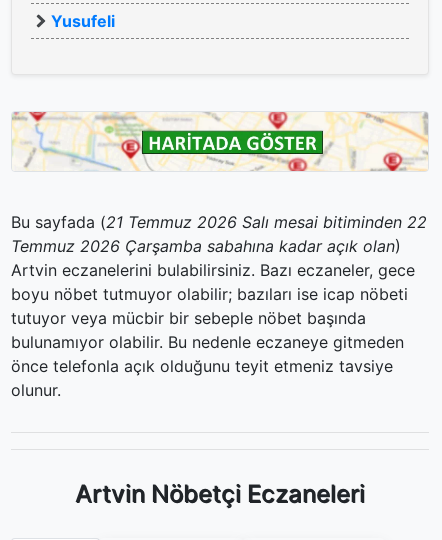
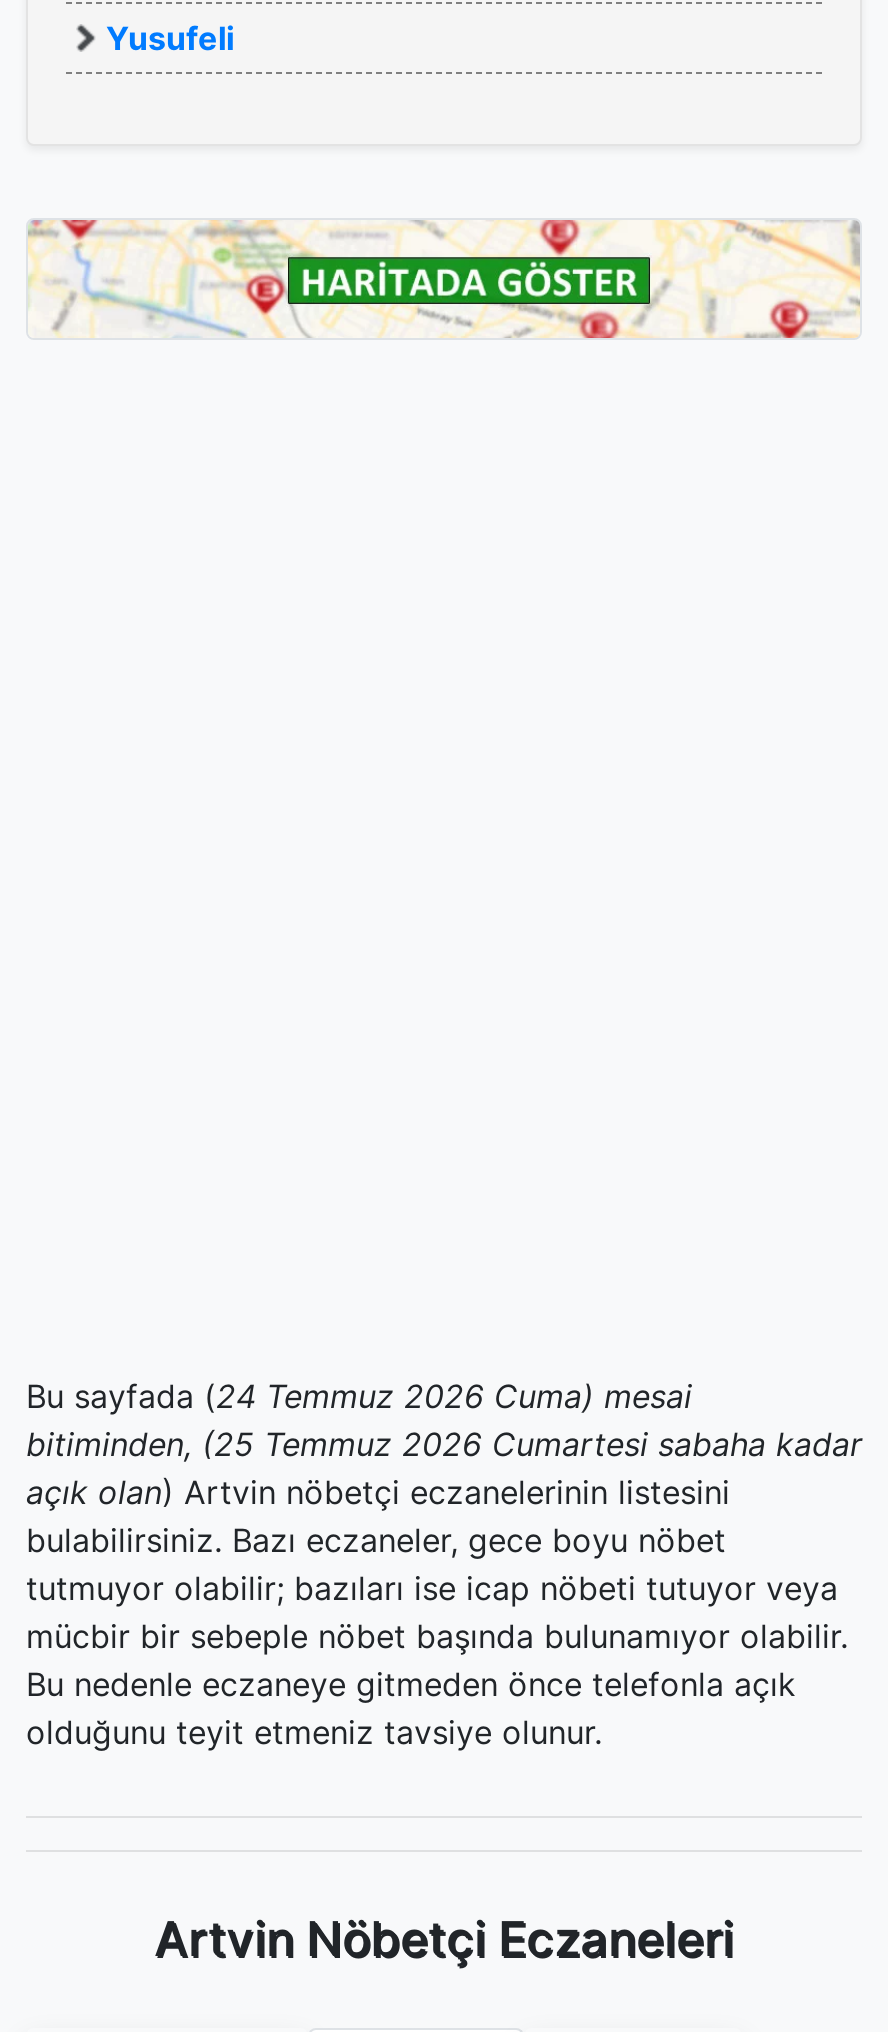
- Bu sayfada (21 Temmuz 2026 Salı mesai bitiminden 22
- Temmuz 2026 Çarşamba sabahına kadar açık olan)
- Artvin eczanelerini bulabilirsiniz. Bazı eczaneler, gece
- boyu nöbet tutmuyor olabilir; bazıları ise icap nöbeti
- tutuyor veya mücbir bir sebeple nöbet başında
- bulunamıyor olabilir. Bu nedenle eczaneye gitmeden
- önce telefonla açık olduğunu teyit etmeniz tavsiye
- olunur.
+ Bu sayfada (24 Temmuz 2026 Cuma) mesai
+ bitiminden, (25 Temmuz 2026 Cumartesi sabaha kadar
+ açık olan) Artvin nöbetçi eczanelerinin listesini
+ bulabilirsiniz. Bazı eczaneler, gece boyu nöbet
+ tutmuyor olabilir; bazıları ise icap nöbeti tutuyor veya
+ mücbir bir sebeple nöbet başında bulunamıyor olabilir.
+ Bu nedenle eczaneye gitmeden önce telefonla açık
+ olduğunu teyit etmeniz tavsiye olunur.
